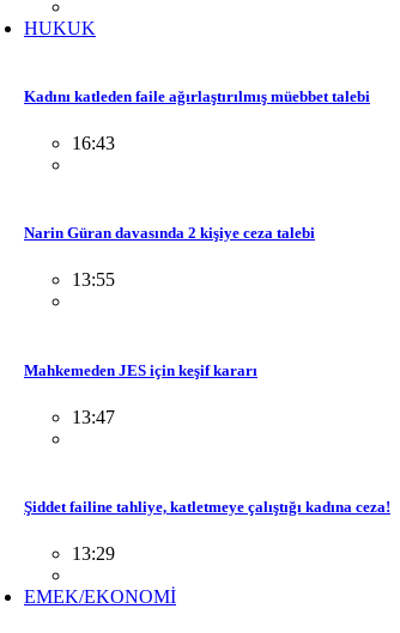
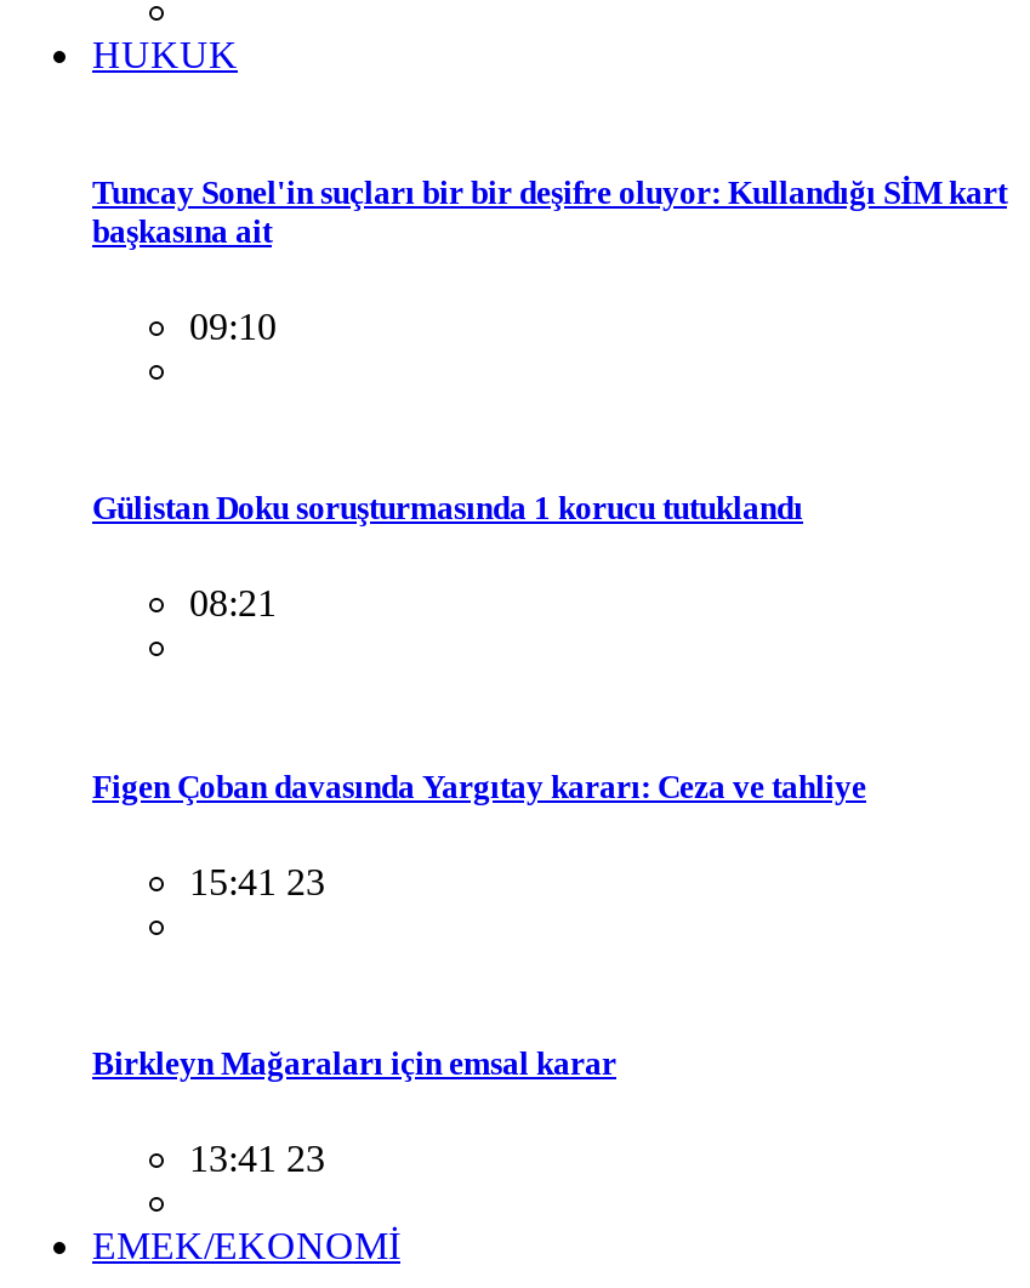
- Kadını katleden faile ağırlaştırılmış müebbet talebi
+ Tuncay Sonel'in suçları bir bir deşifre oluyor: Kullandığı SİM kart
+ başkasına ait

- 16:43
+ 09:10

- Narin Güran davasında 2 kişiye ceza talebi
+ Gülistan Doku soruşturmasında 1 korucu tutuklandı

- 13:55
+ 08:21

- Mahkemeden JES için keşif kararı
+ Figen Çoban davasında Yargıtay kararı: Ceza ve tahliye

- 13:47
+ 15:41 23

- Şiddet failine tahliye, katletmeye çalıştığı kadına ceza!
+ Birkleyn Mağaraları için emsal karar

- 13:29
+ 13:41 23
